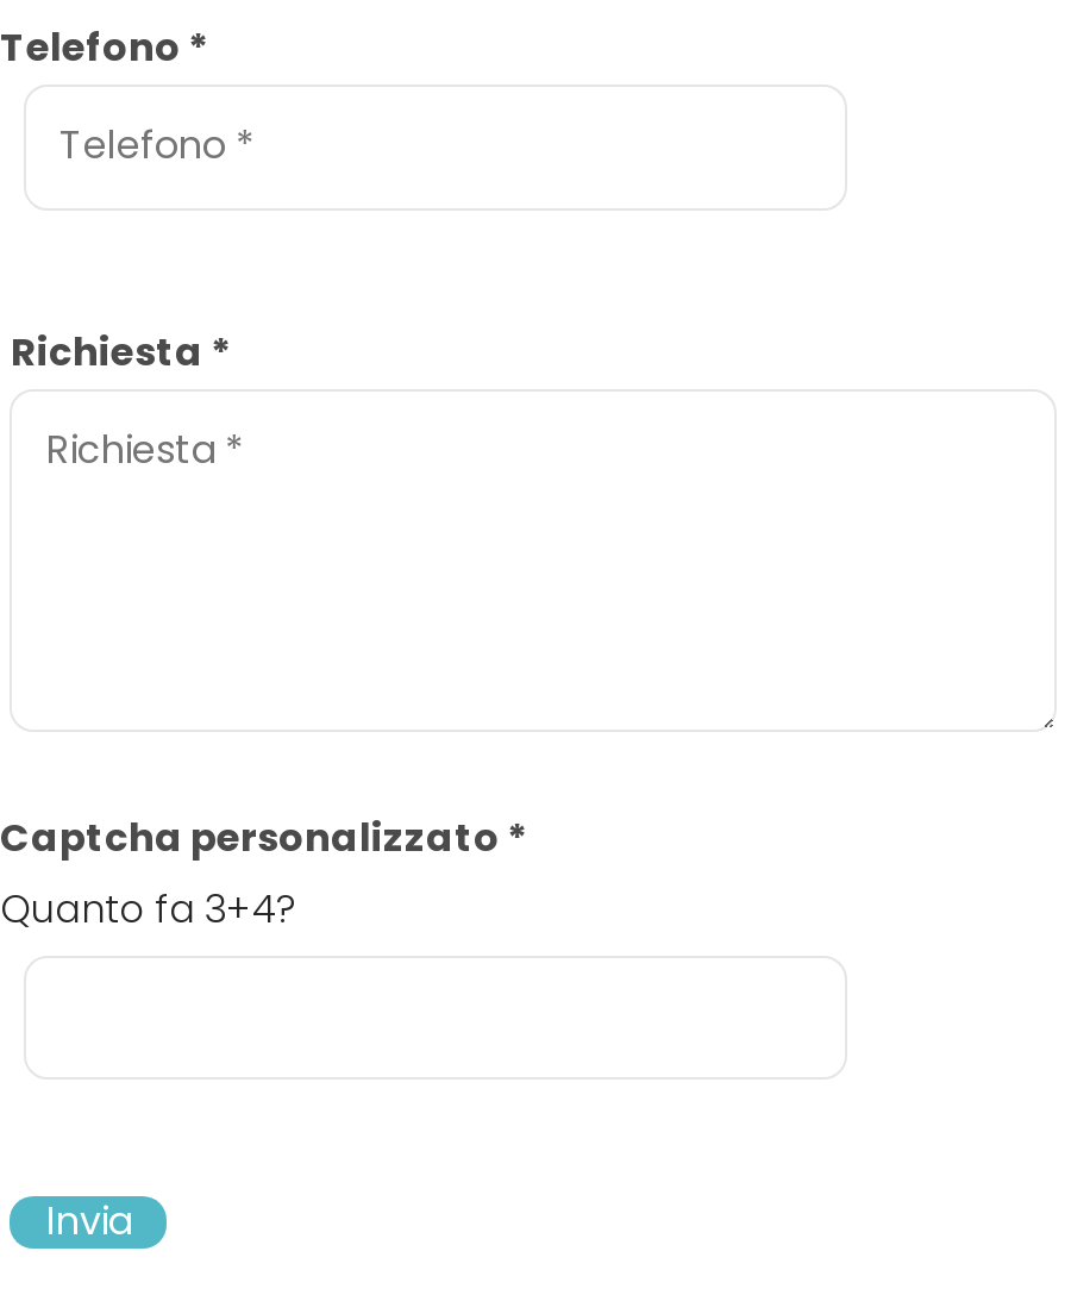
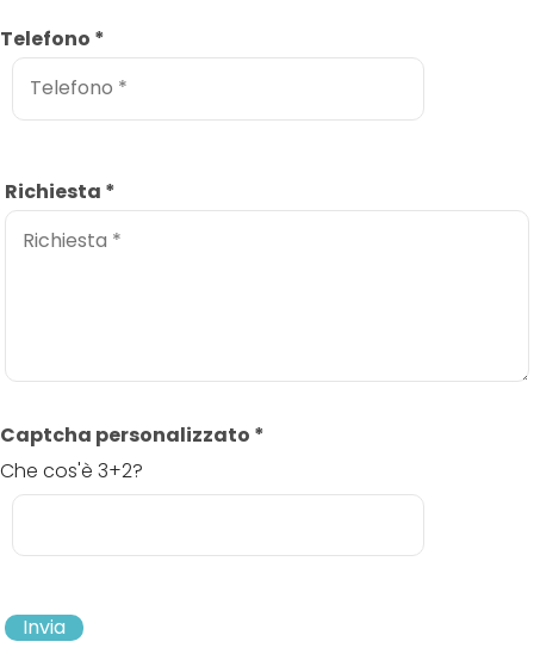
- Quanto fa 3+4?
+ Che cos'è 3+2?
